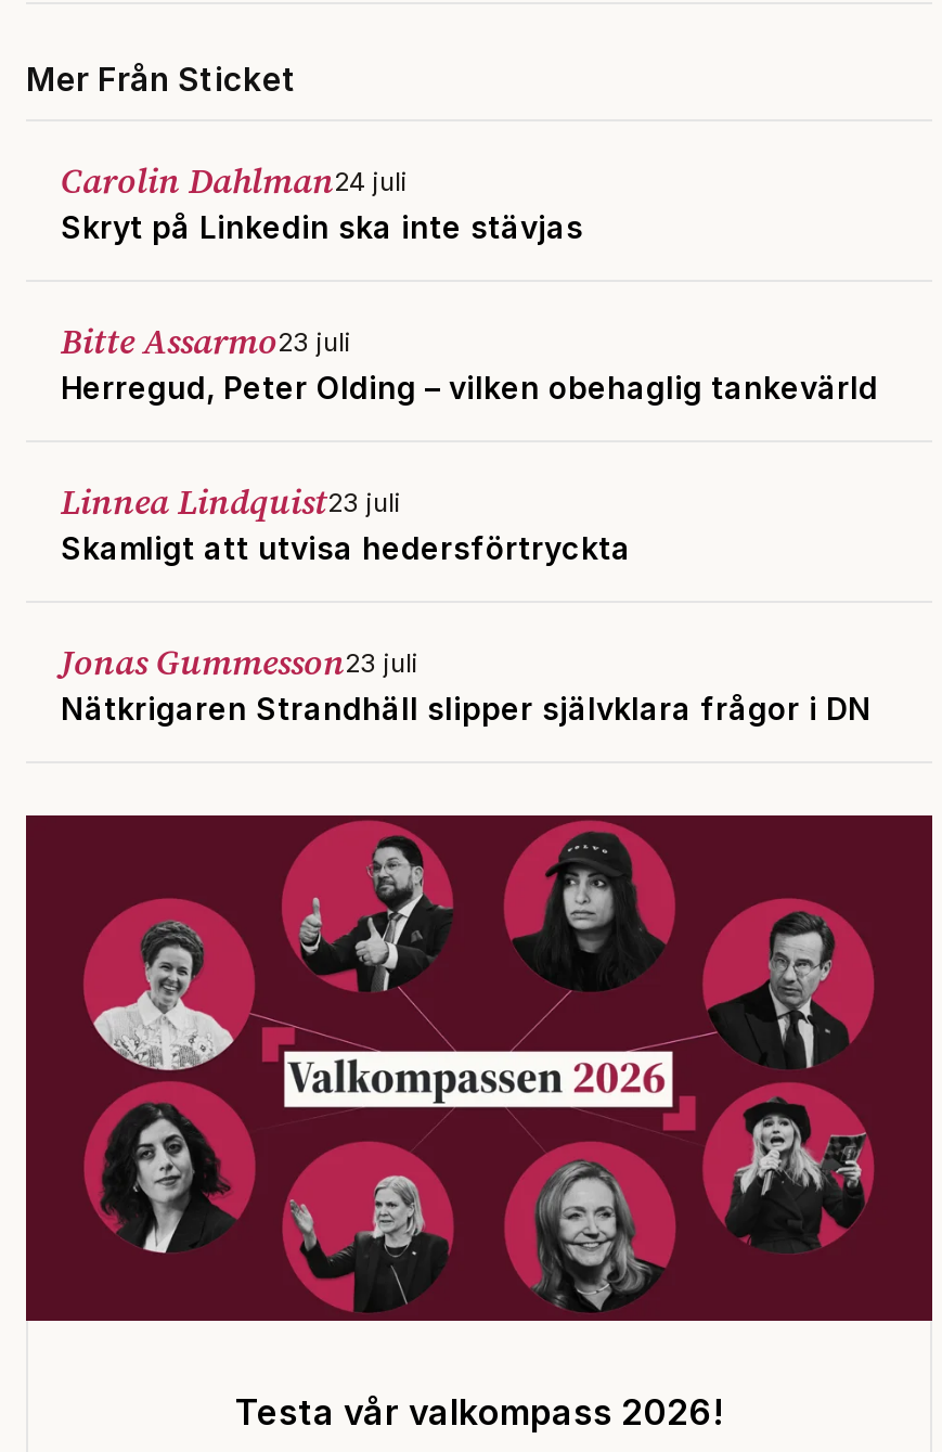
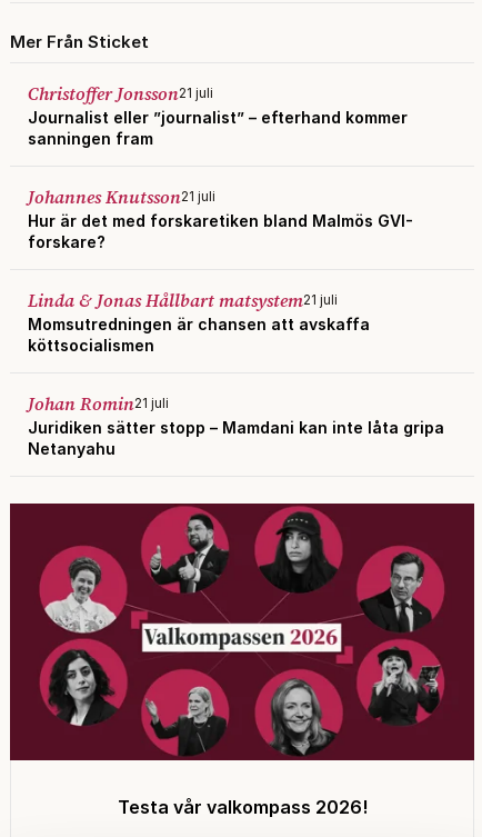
- Carolin Dahlman24 juli
- Skryt på Linkedin ska inte stävjas
+ Christoffer Jonsson21 juli
+ Journalist eller ”journalist” – efterhand kommer
+ sanningen fram

- Bitte Assarmo23 juli
- Herregud, Peter Olding – vilken obehaglig tankevärld
+ Johannes Knutsson21 juli
+ Hur är det med forskaretiken bland Malmös GVI-
+ forskare?

- Linnea Lindquist23 juli
- Skamligt att utvisa hedersförtryckta
+ Linda & Jonas Hållbart matsystem21 juli
+ Momsutredningen är chansen att avskaffa
+ köttsocialismen

- Jonas Gummesson23 juli
- Nätkrigaren Strandhäll slipper självklara frågor i DN
+ Johan Romin21 juli
+ Juridiken sätter stopp – Mamdani kan inte låta gripa
+ Netanyahu
